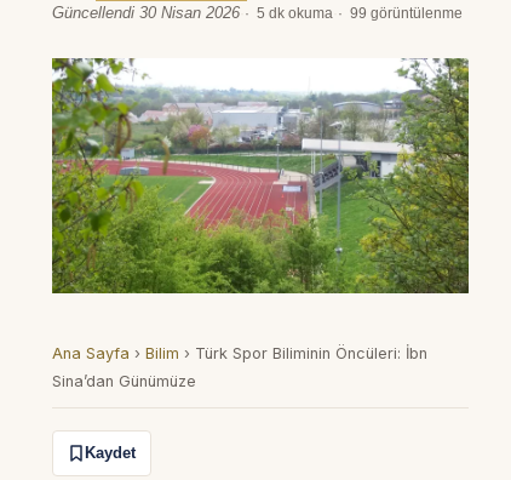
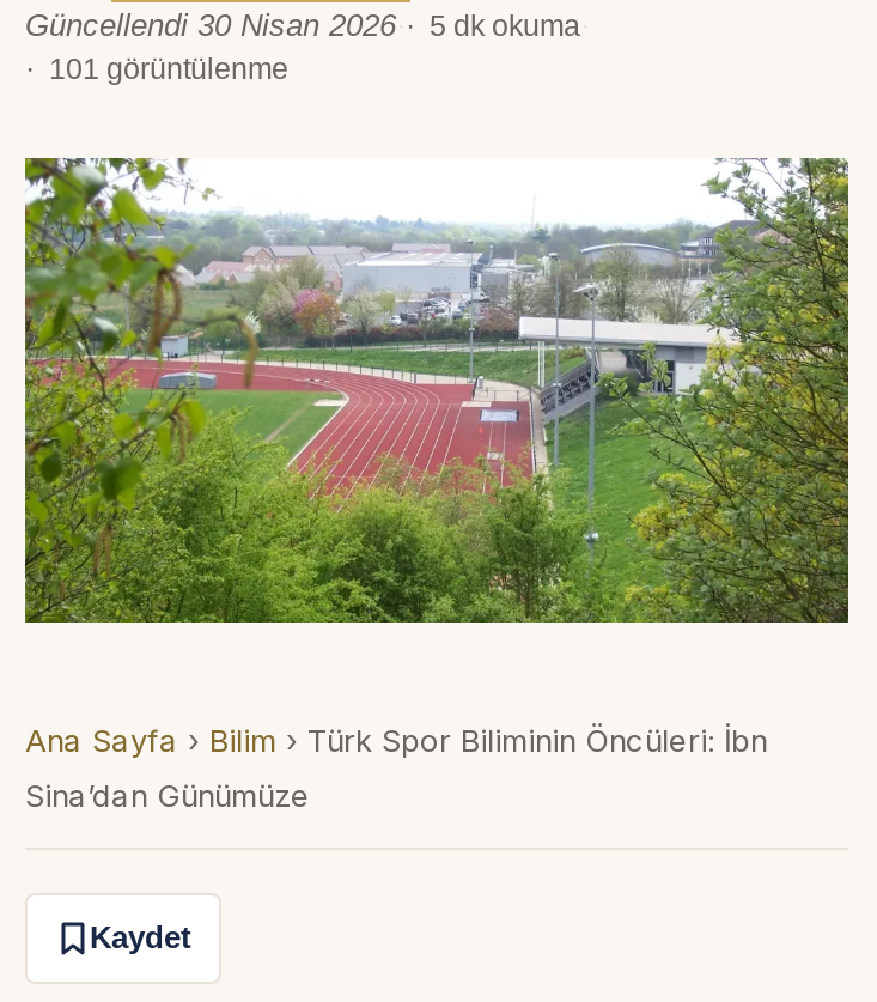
- 99 görüntülenme
+ 101 görüntülenme
